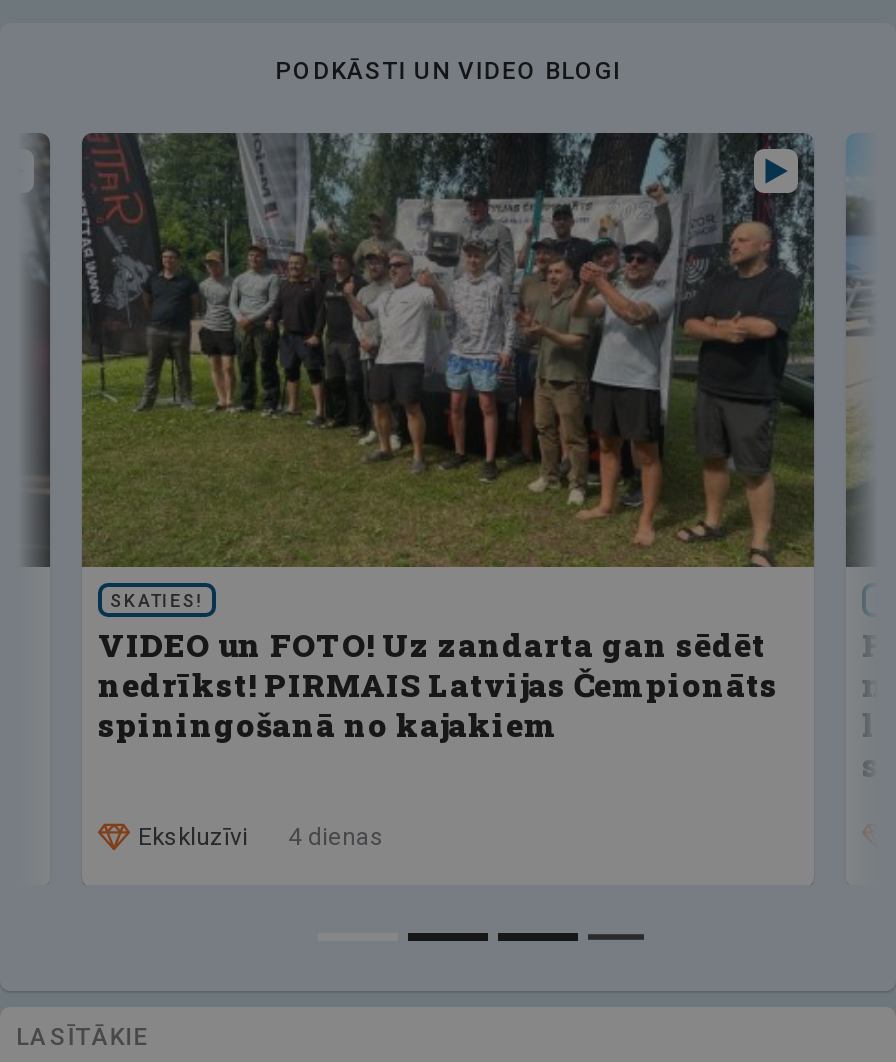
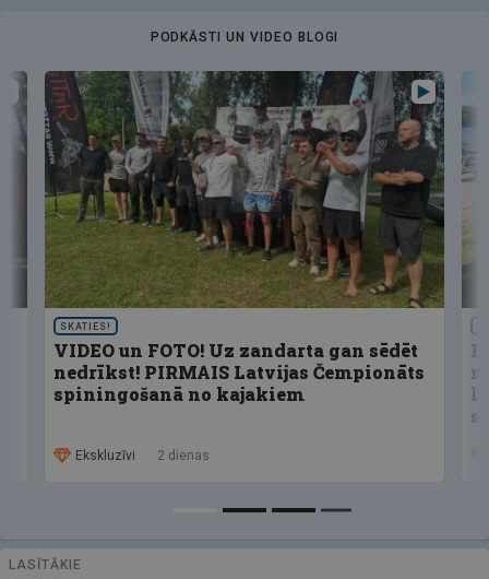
- Ekskluzīvi 4 dienas
+ Ekskluzīvi 2 dienas
